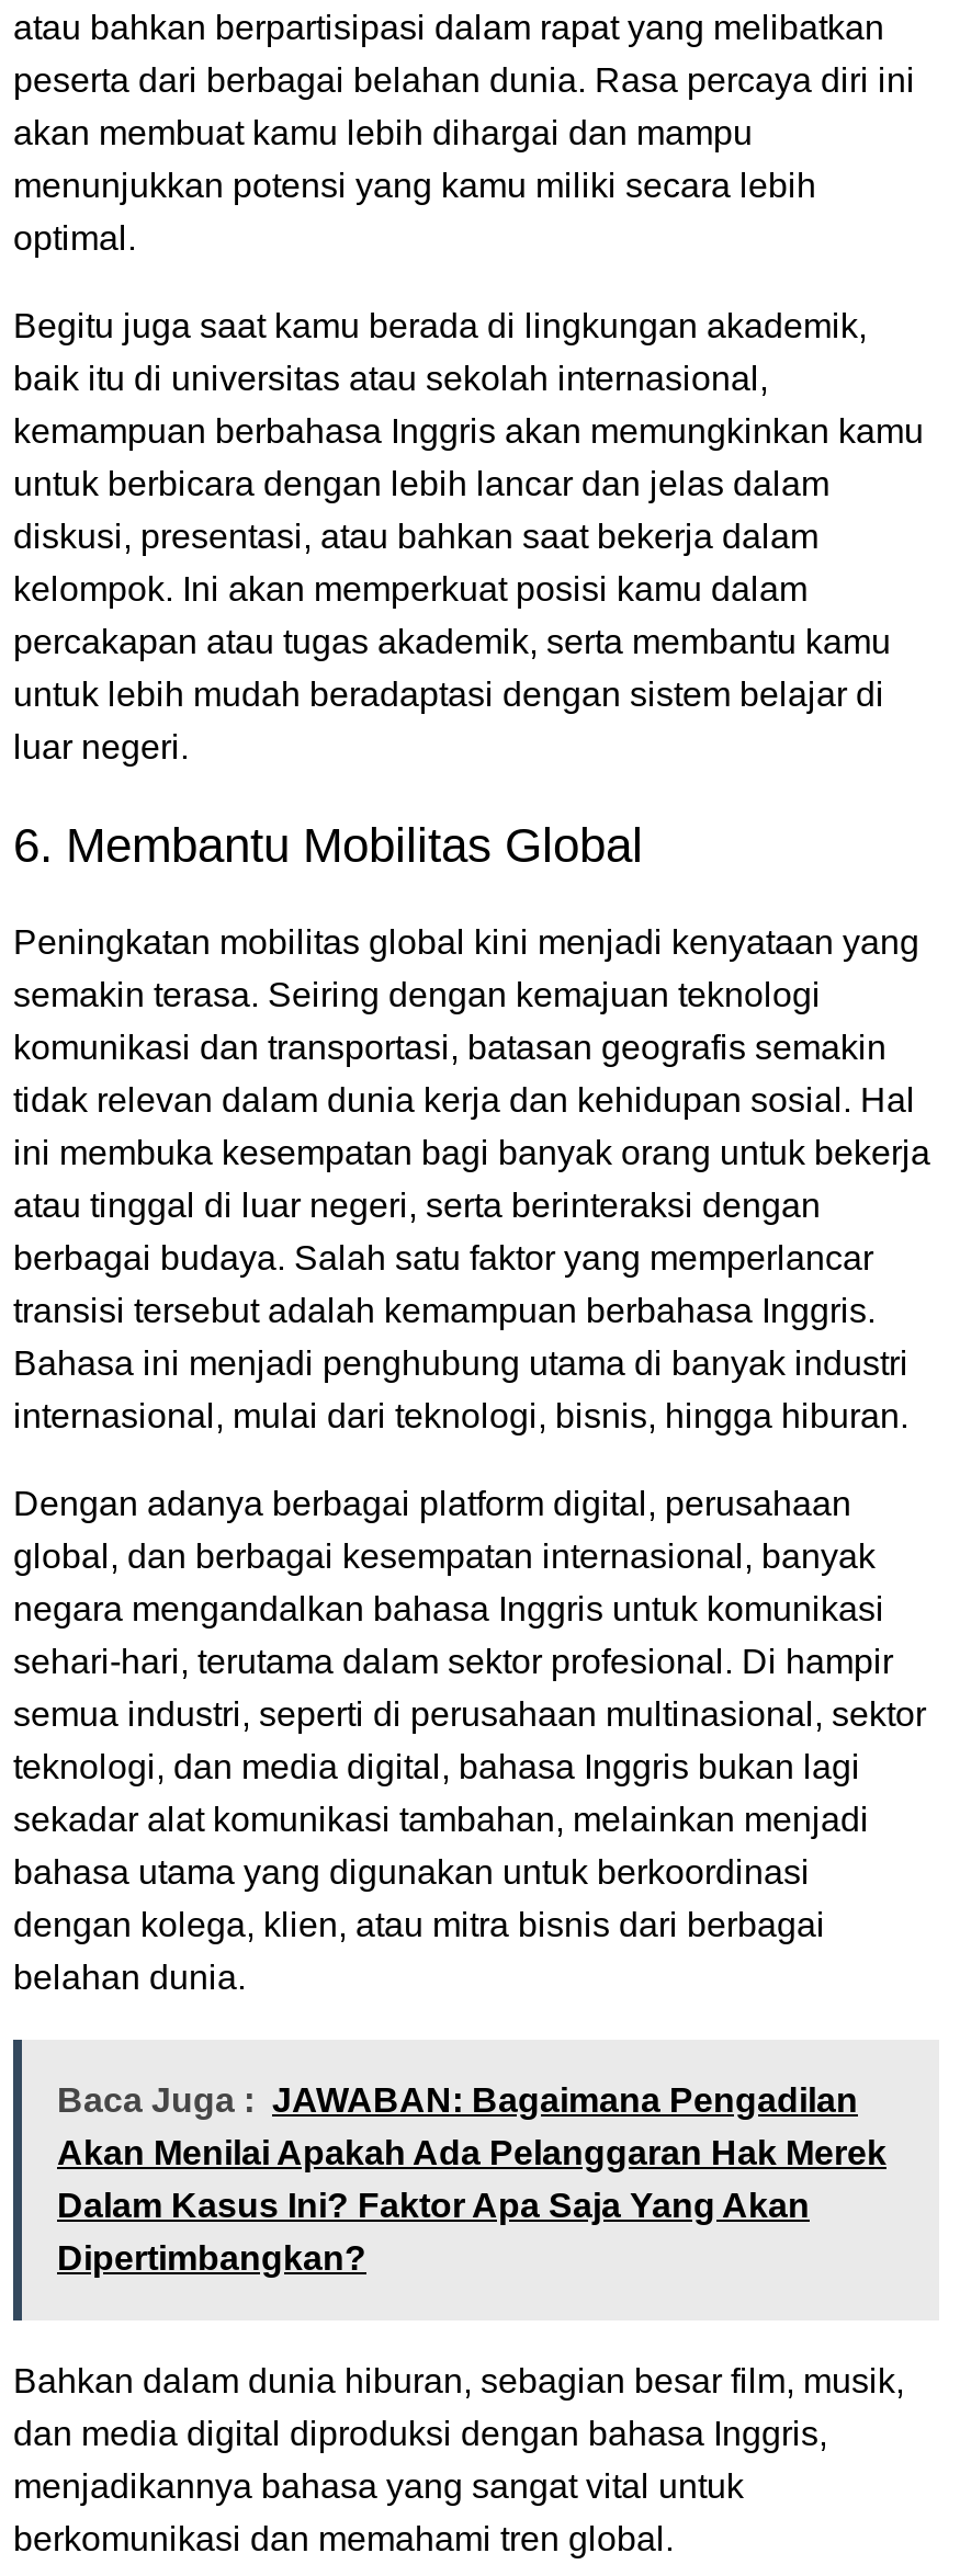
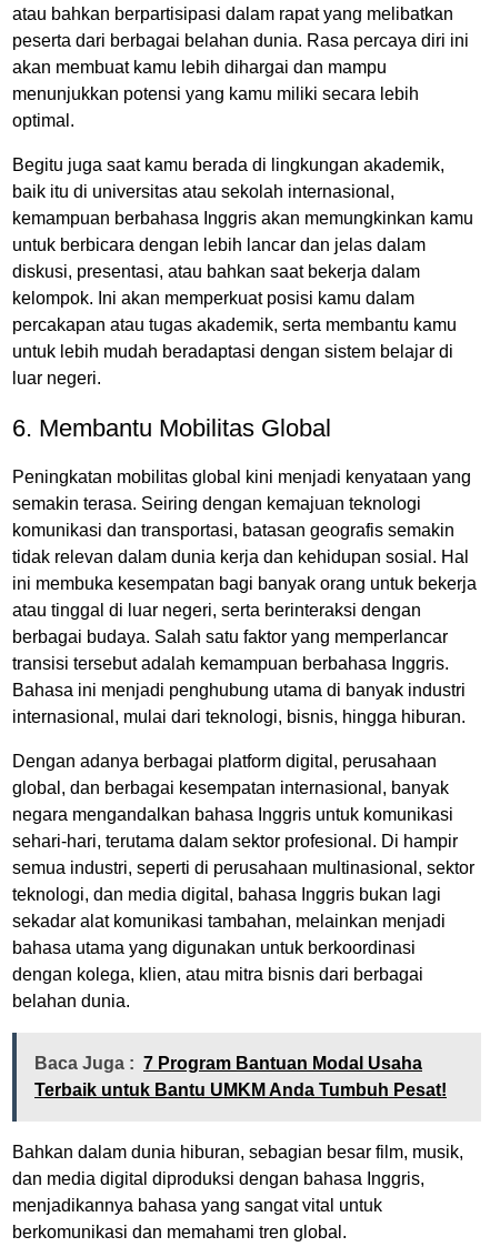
- Baca Juga : JAWABAN: Bagaimana Pengadilan
- Akan Menilai Apakah Ada Pelanggaran Hak Merek
- Dalam Kasus Ini? Faktor Apa Saja Yang Akan
- Dipertimbangkan?
+ Baca Juga : 7 Program Bantuan Modal Usaha
+ Terbaik untuk Bantu UMKM Anda Tumbuh Pesat!
